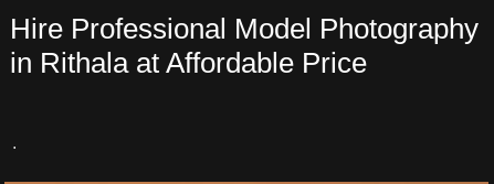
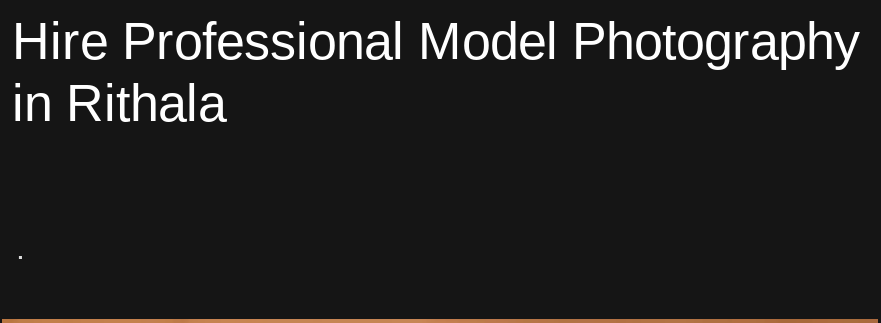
- in Rithala at Affordable Price
+ in Rithala
